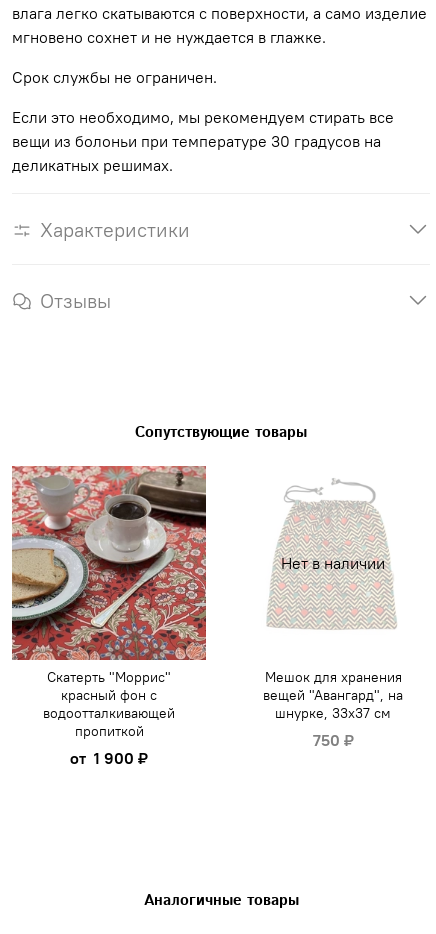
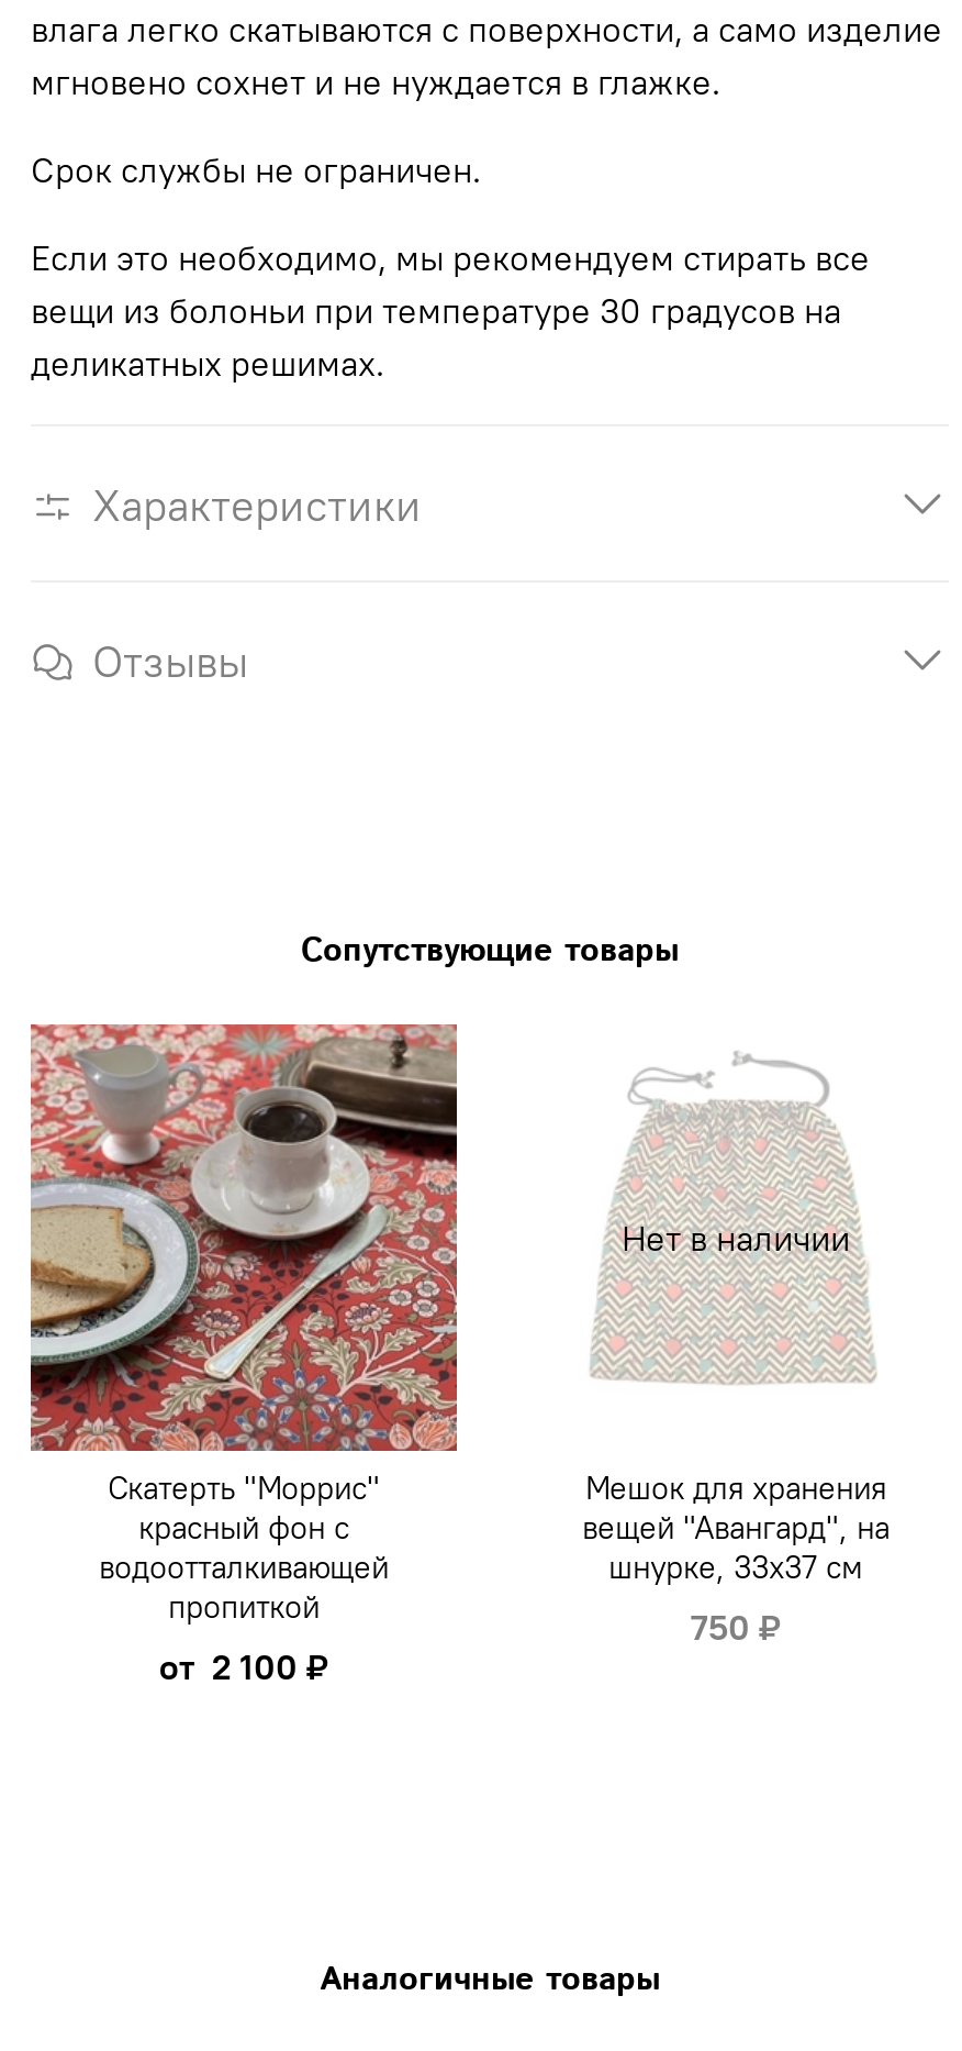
- от 1 900 ₽
+ от 2 100 ₽
